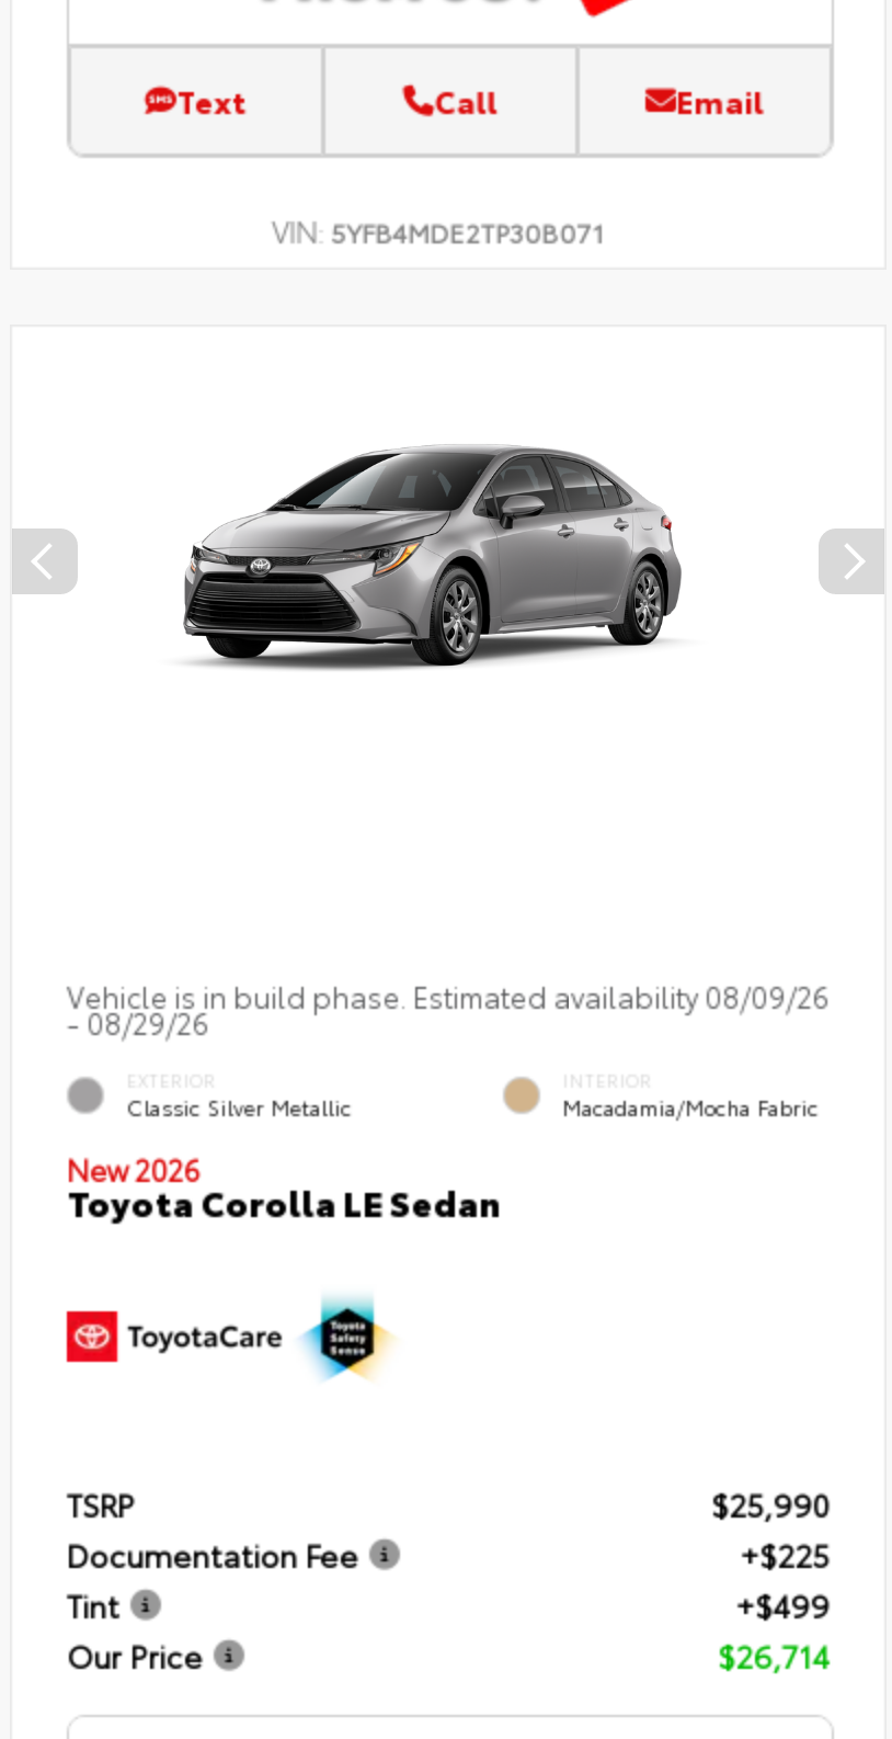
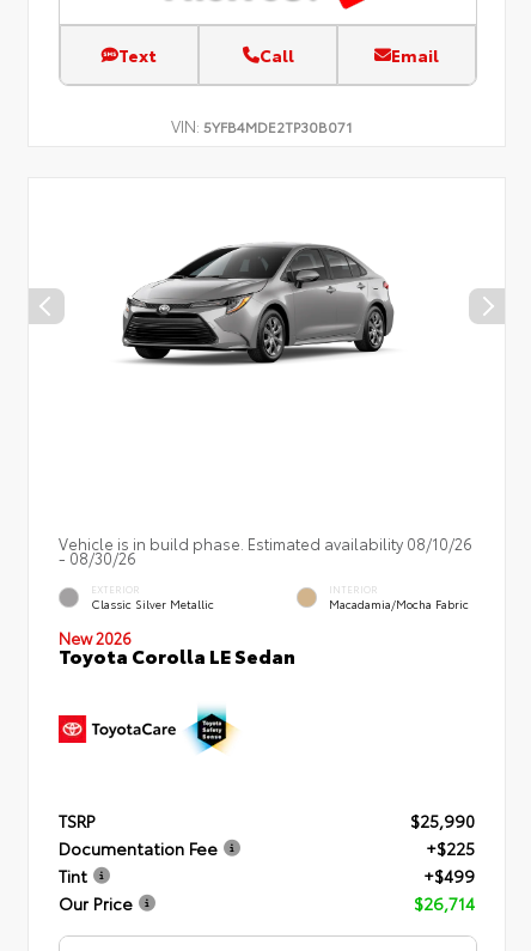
- Vehicle is in build phase. Estimated availability 08/09/26
+ Vehicle is in build phase. Estimated availability 08/10/26

- - 08/29/26
+ - 08/30/26
